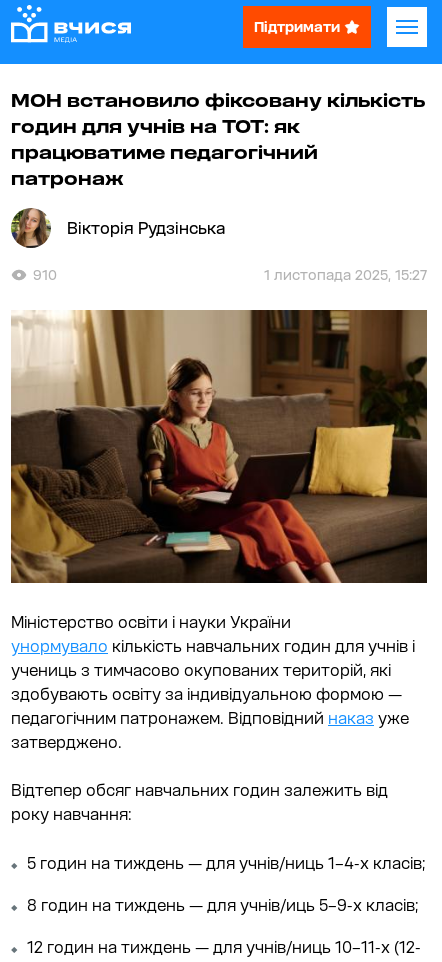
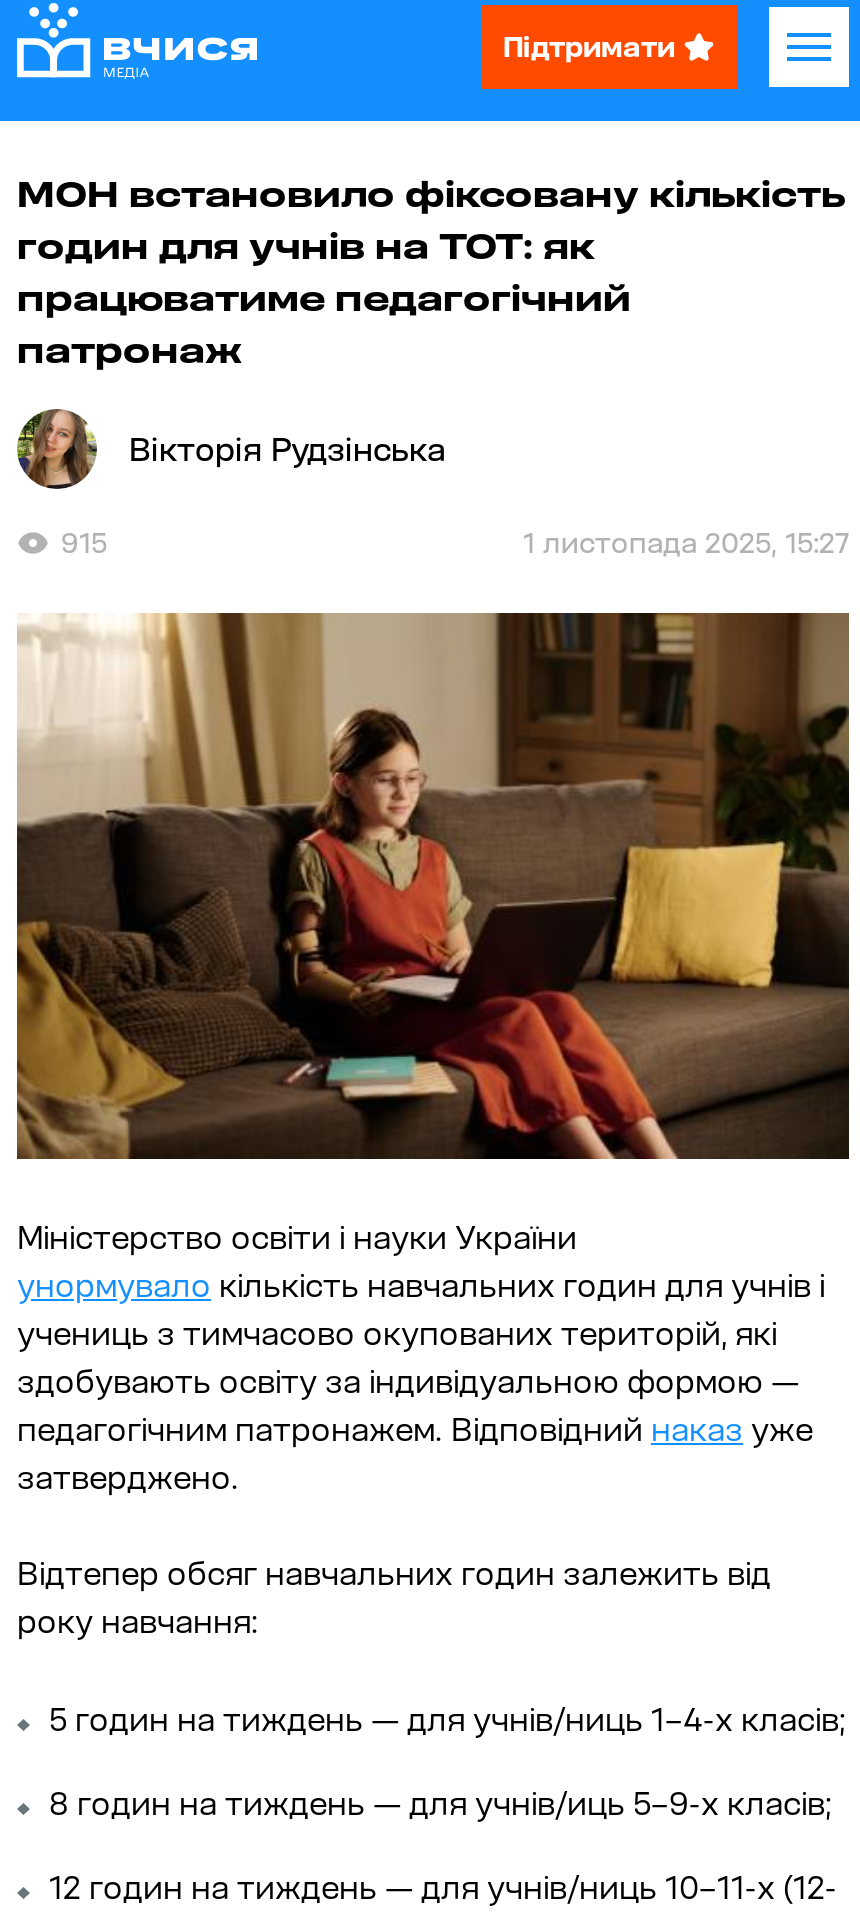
- 910
+ 915
